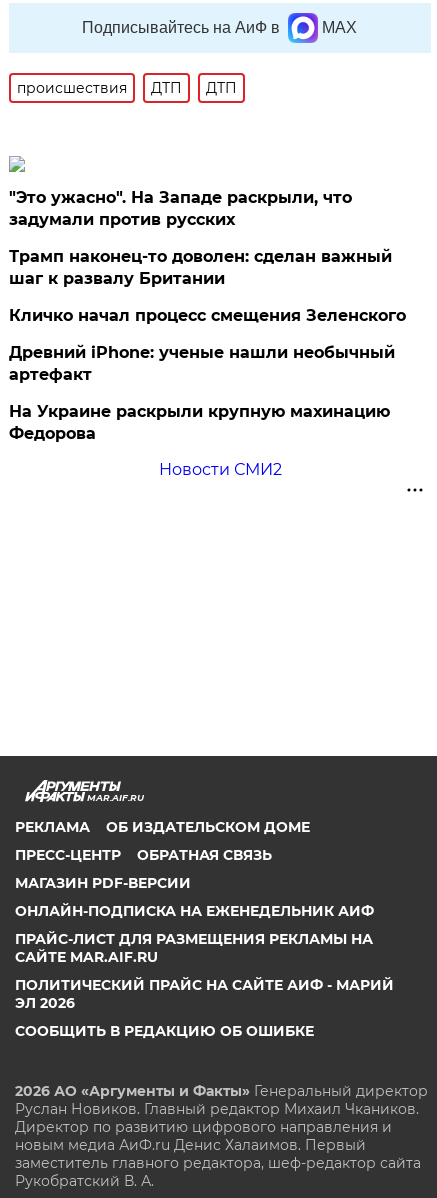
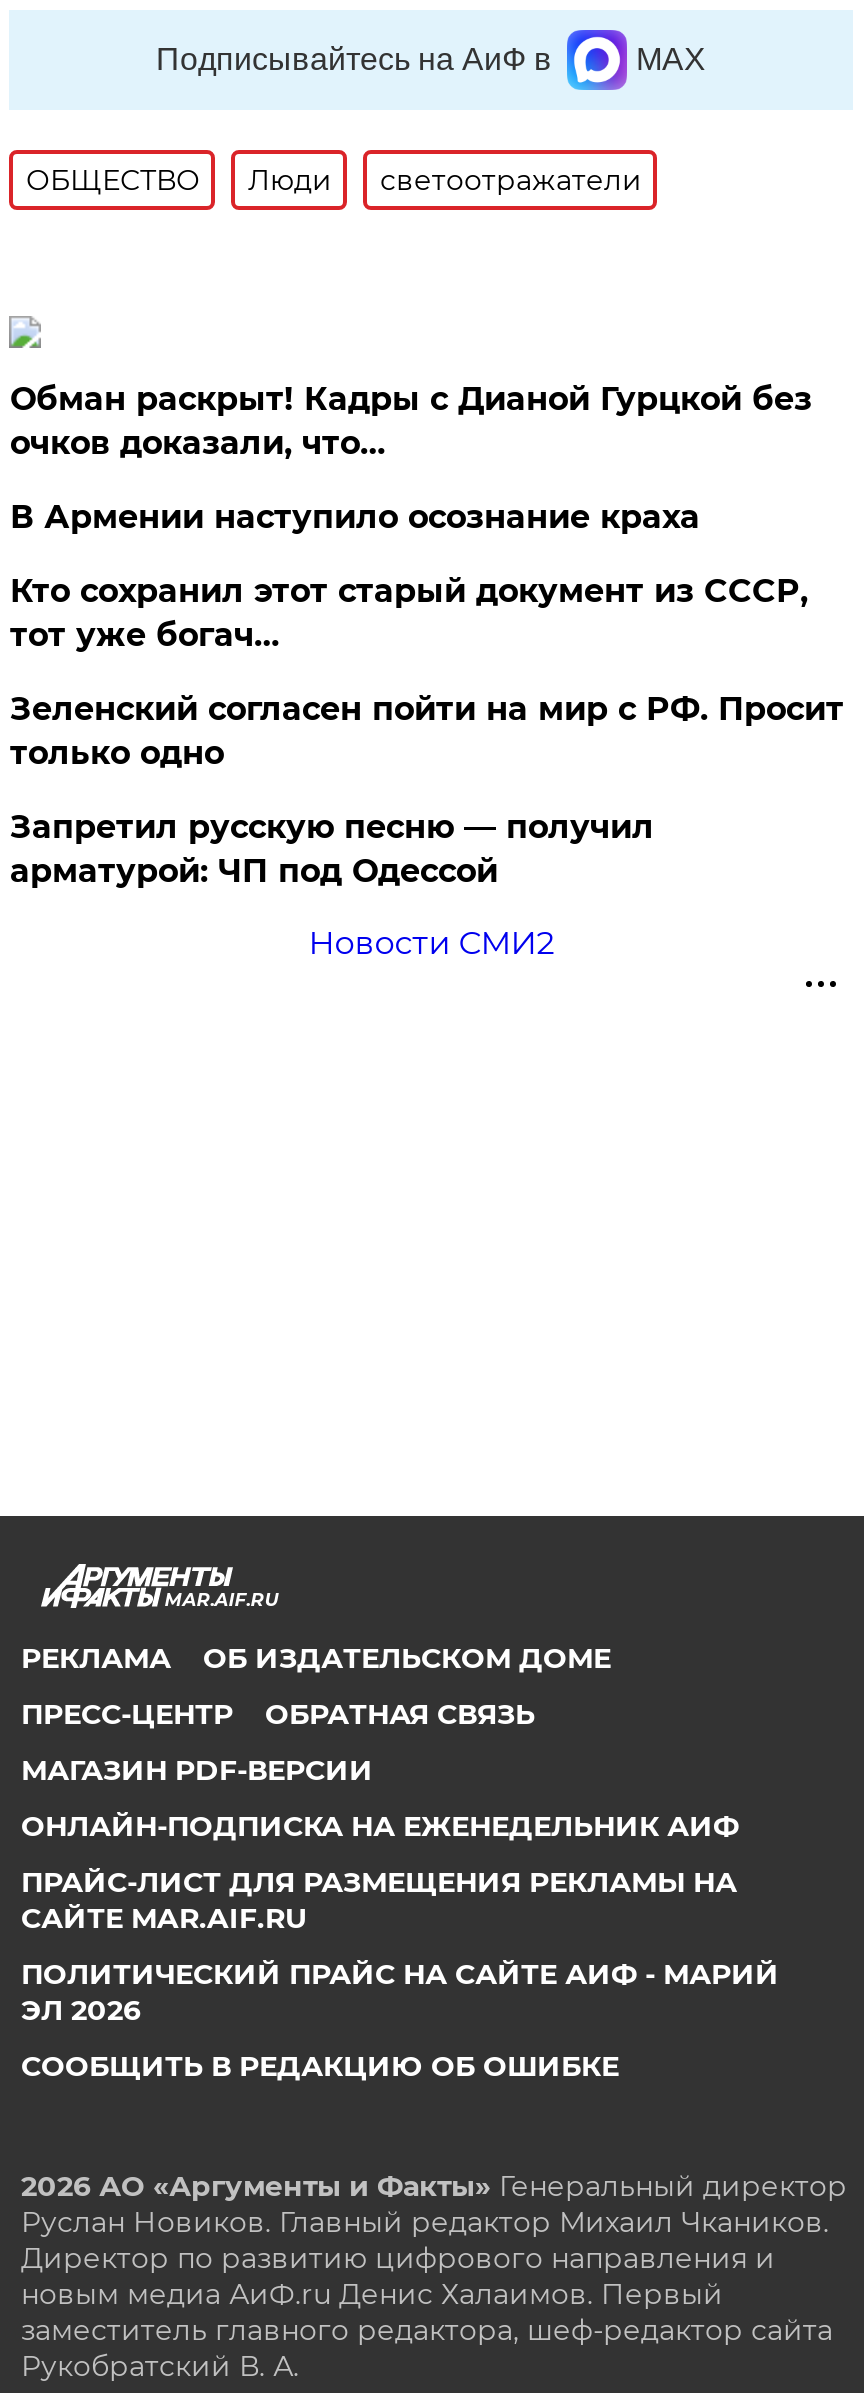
- происшествия
- ДТП
- ДТП
+ ОБЩЕСТВО
+ Люди
+ светоотражатели

- "Это ужасно". На Западе раскрыли, что
- задумали против русских
+ Обман раскрыт! Кадры с Дианой Гурцкой без
+ очков доказали, что…

- Трамп наконец-то доволен: сделан важный
- шаг к развалу Британии
+ В Армении наступило осознание краха

- Кличко начал процесс смещения Зеленского
+ Кто сохранил этот старый документ из СССР,
+ тот уже богач…

- Древний iPhone: ученые нашли необычный
- артефакт
+ Зеленский согласен пойти на мир с РФ. Просит
+ только одно

- На Украине раскрыли крупную махинацию
- Федорова
+ Запретил русскую песню — получил
+ арматурой: ЧП под Одессой
